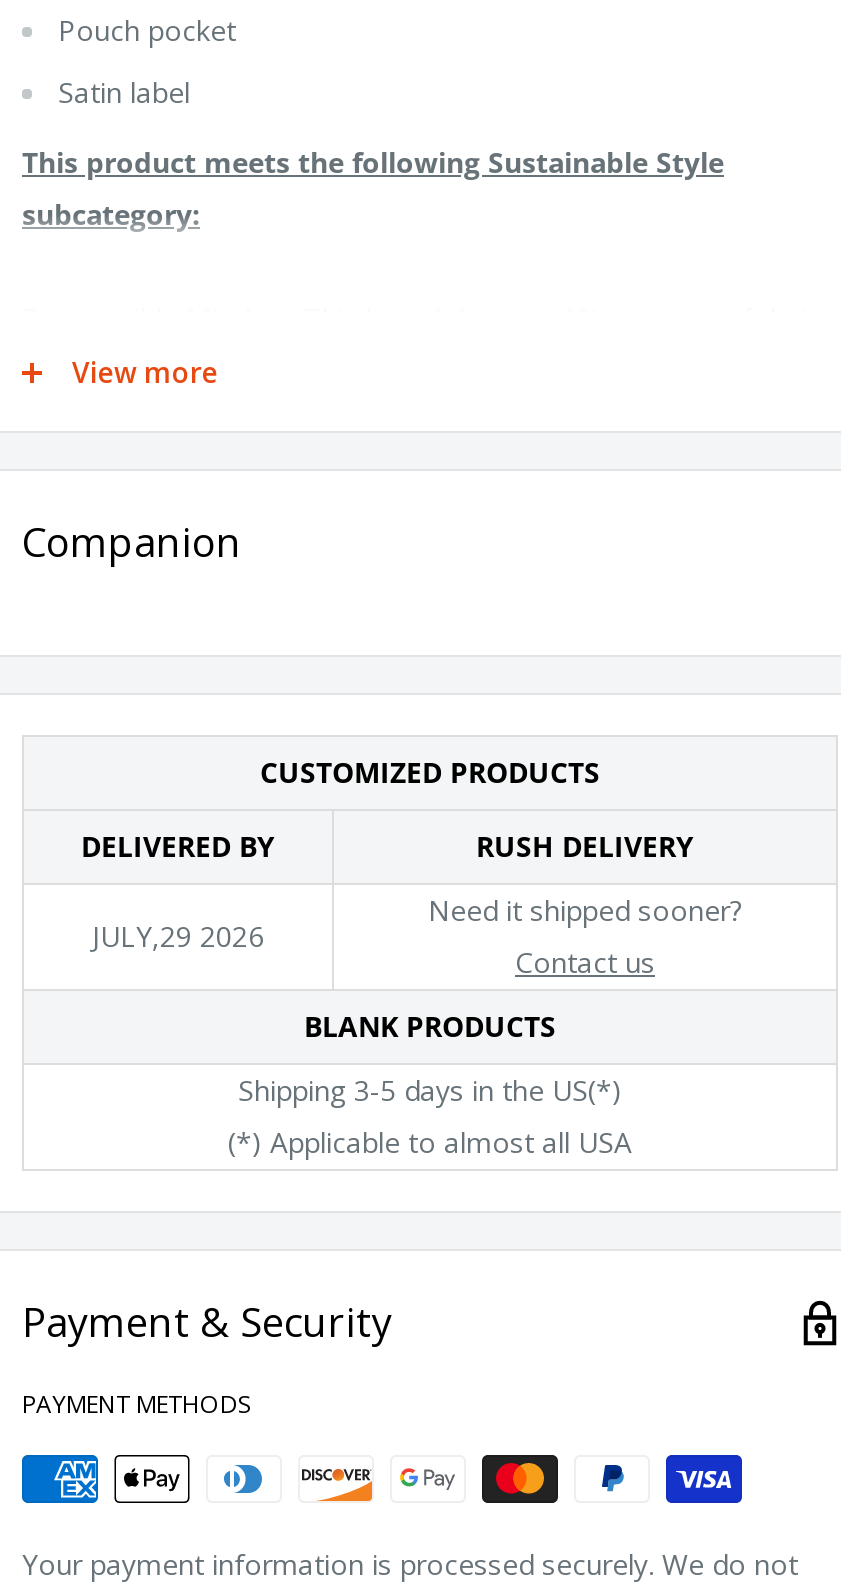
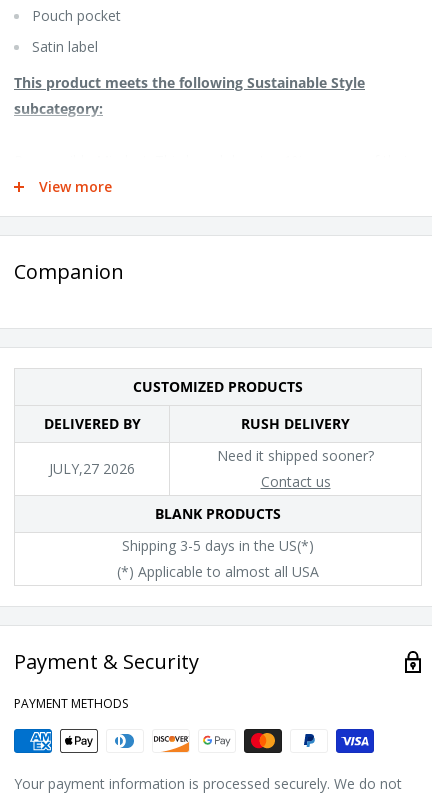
- JULY,29 2026
+ JULY,27 2026
